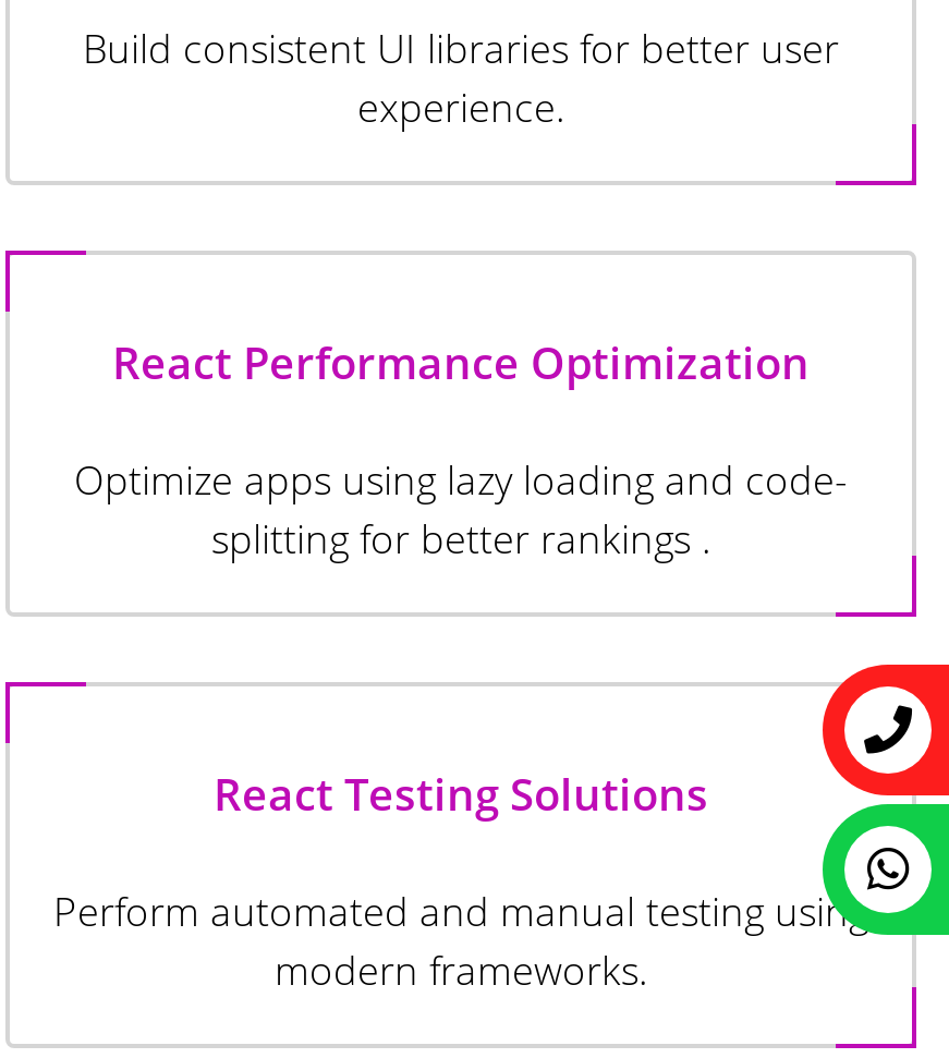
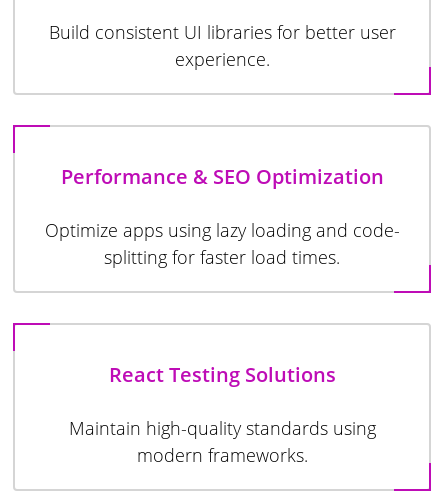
- React Performance Optimization
+ Performance & SEO Optimization

- splitting for better rankings .
+ splitting for faster load times.

- [image]

- Perform automated and manual testing using
+ Maintain high-quality standards using
